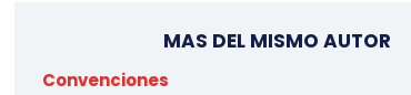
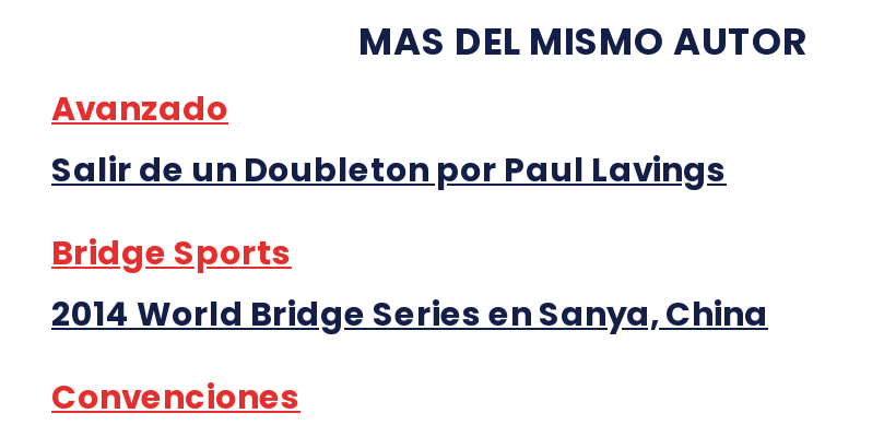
+ Avanzado
+ Salir de un Doubleton por Paul Lavings
+ Bridge Sports
+ 2014 World Bridge Series en Sanya, China
